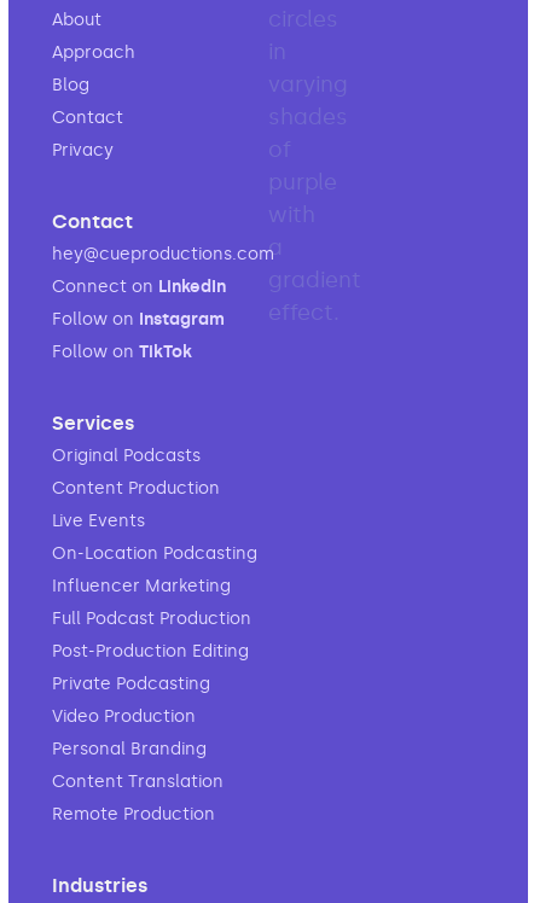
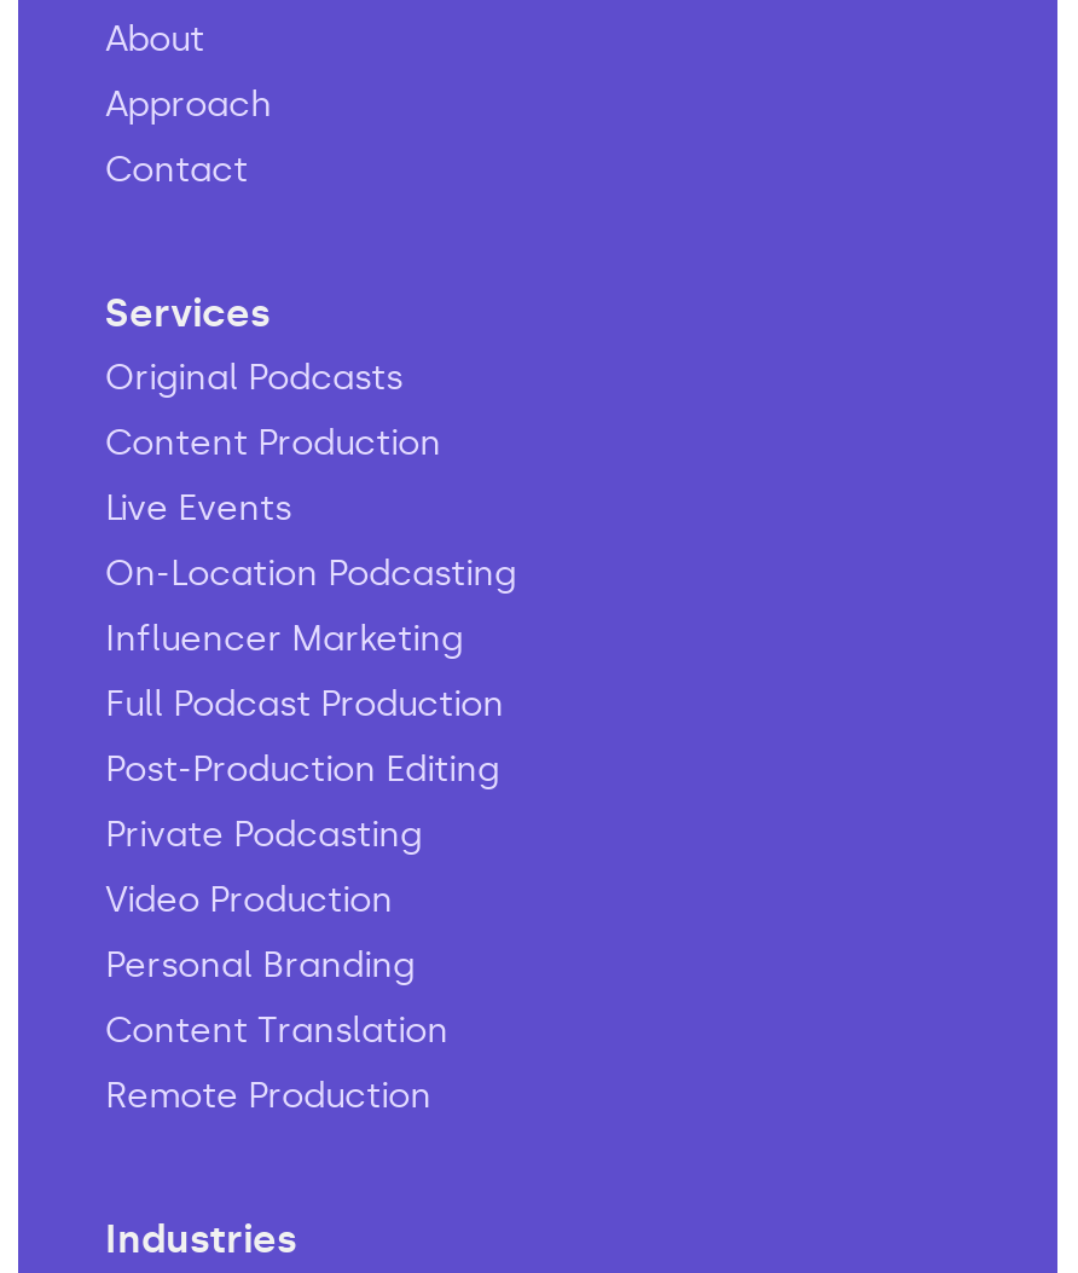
- Blog

- Privacy
- Contact
- hey@cueproductions.com
- Connect on LinkedIn
- Follow on Instagram
- Follow on TikTok
